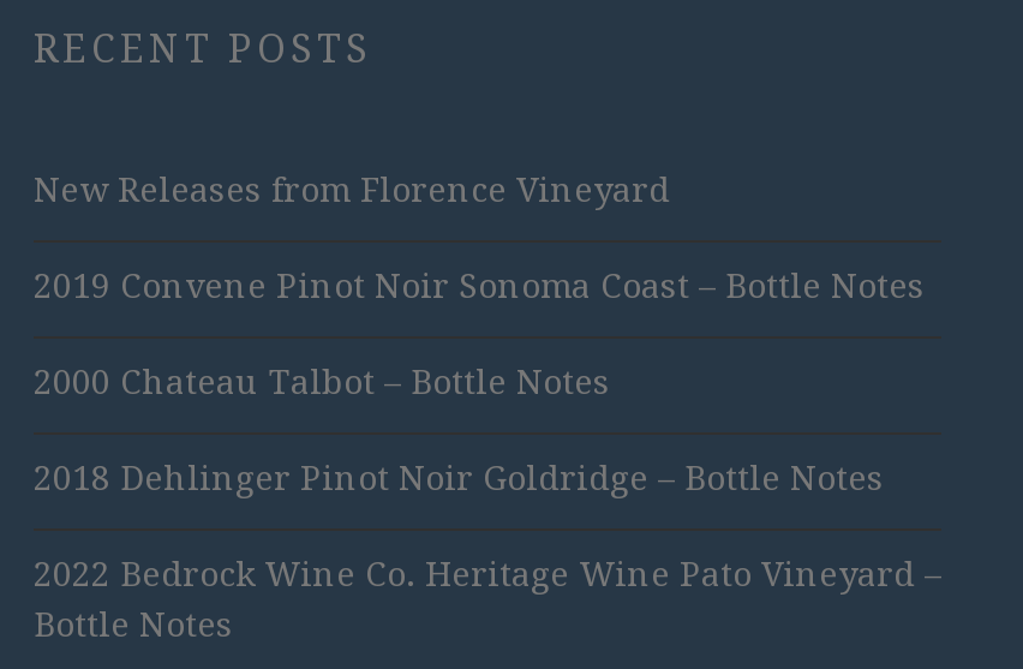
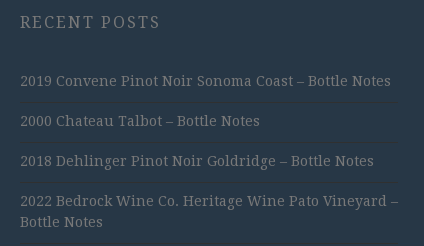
- New Releases from Florence Vineyard
